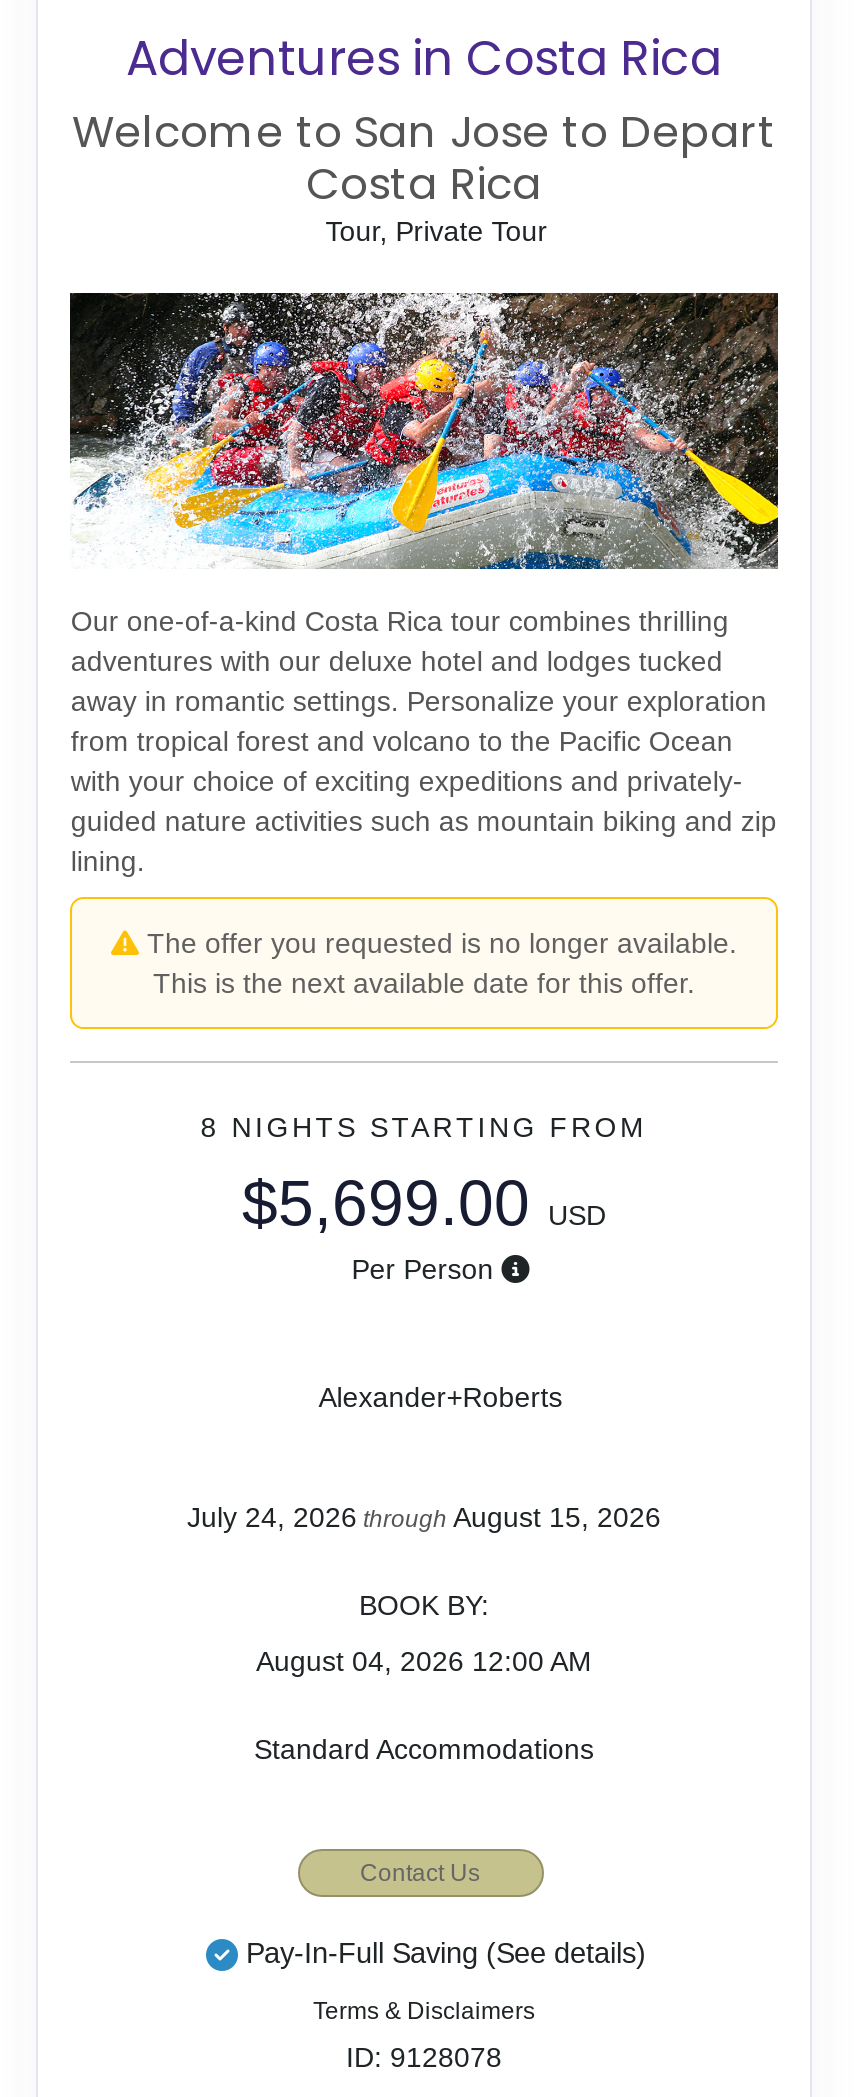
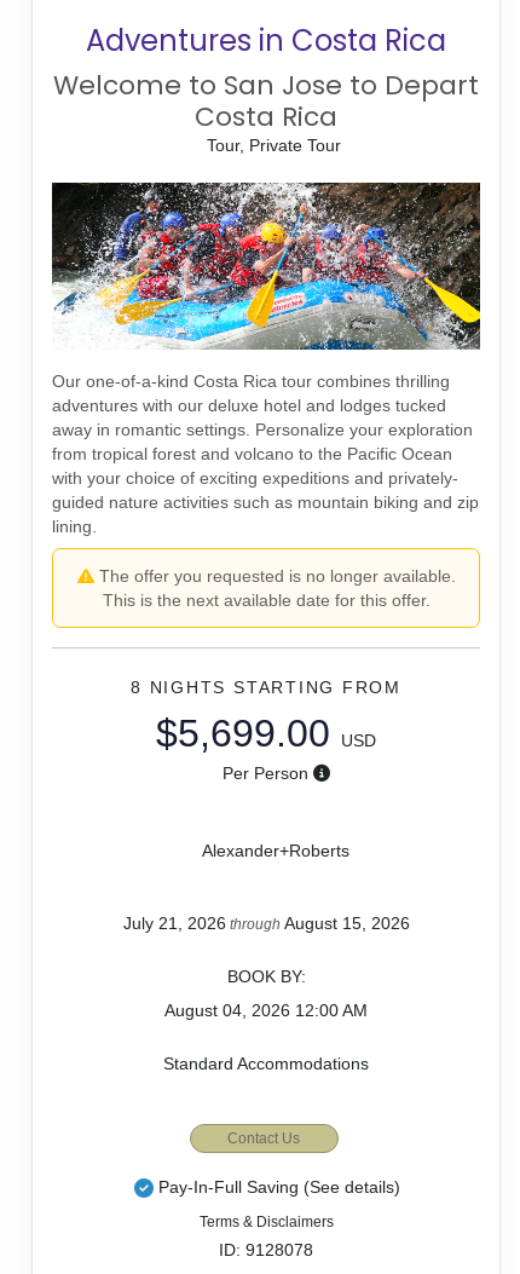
- July 24, 2026 through August 15, 2026
+ July 21, 2026 through August 15, 2026
